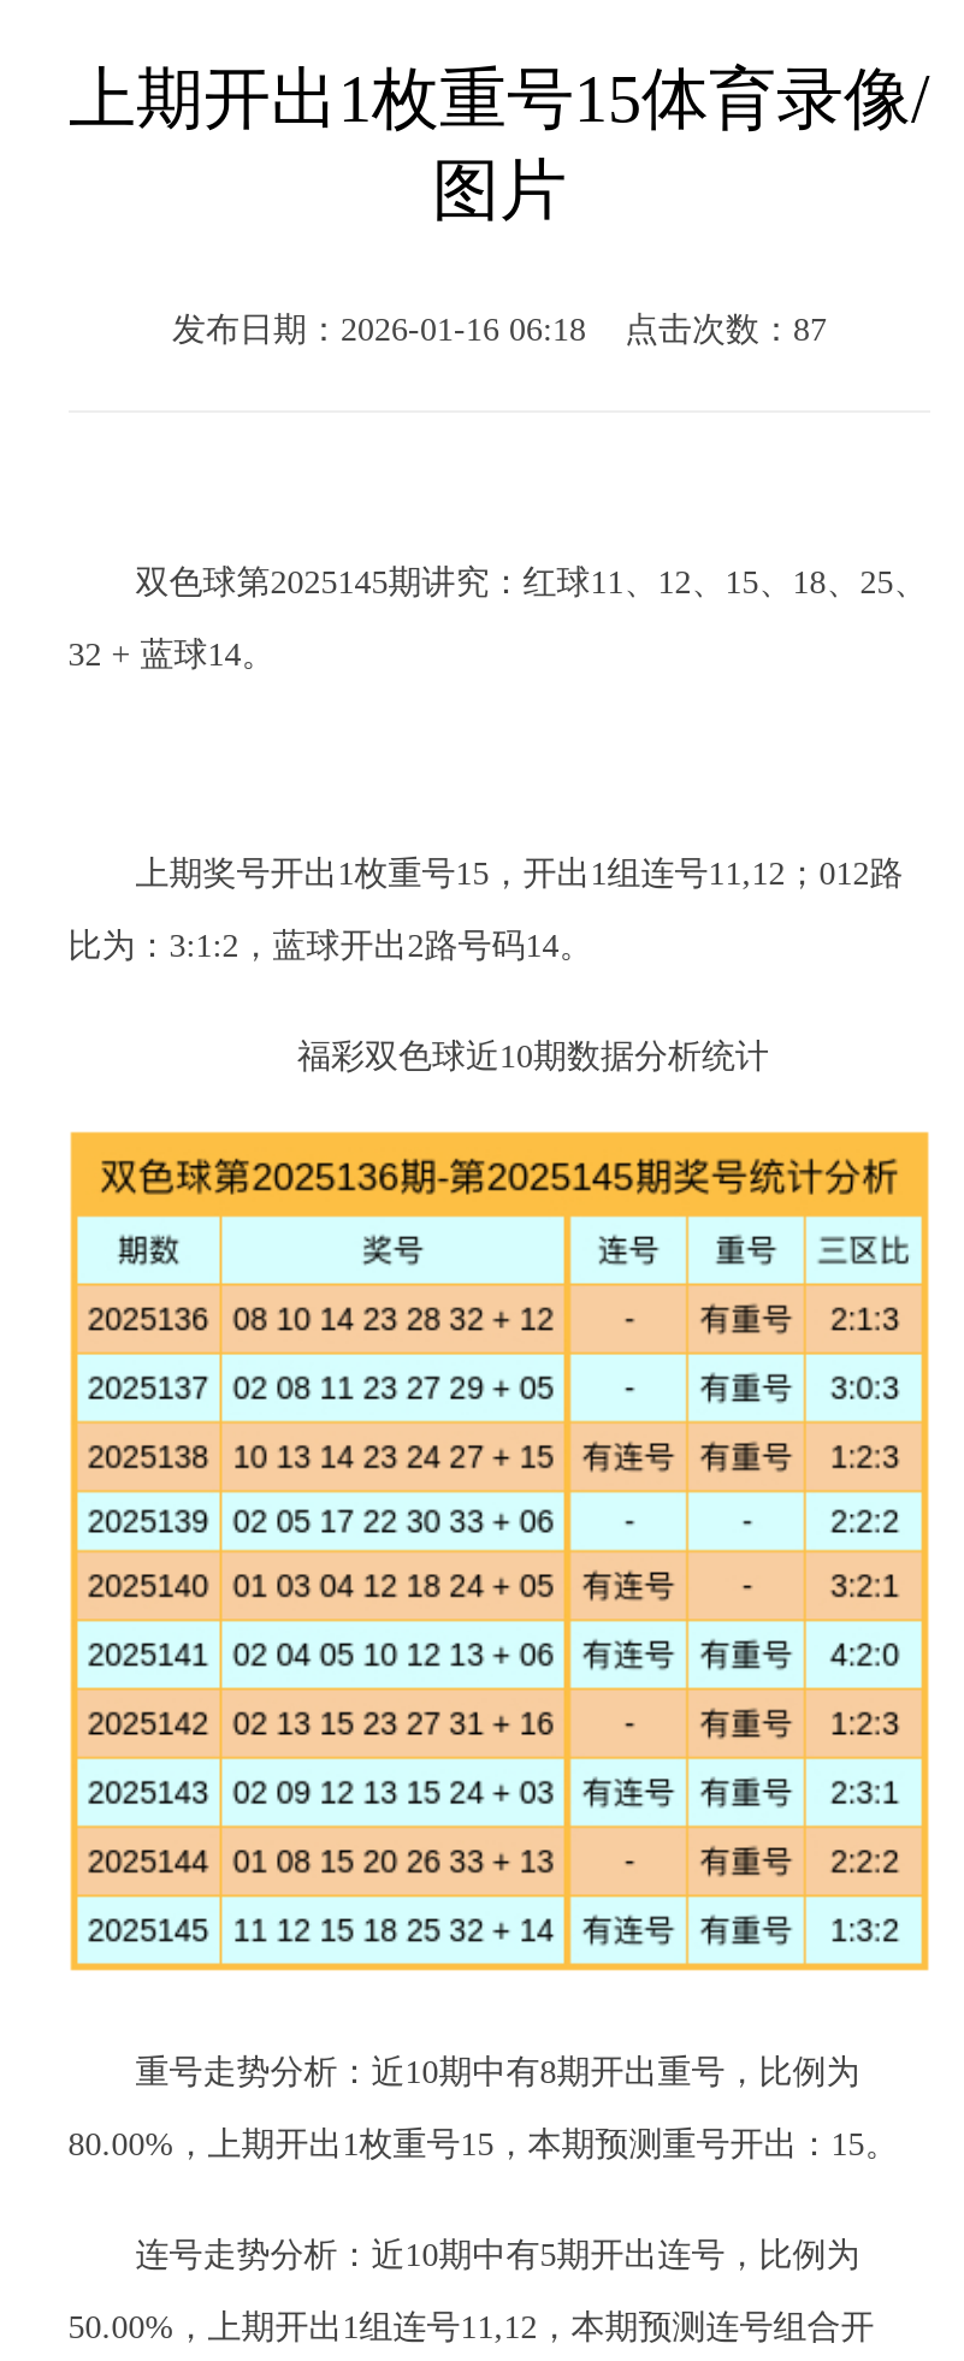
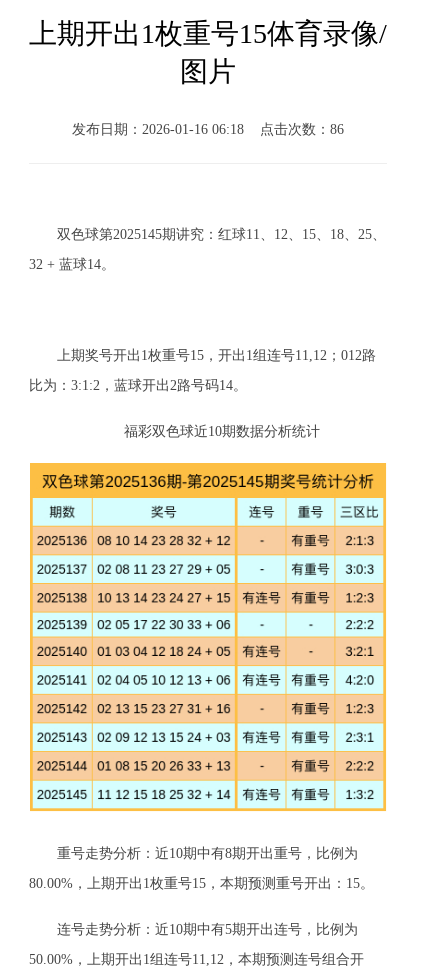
- 发布日期：2026-01-16 06:18 点击次数：87
+ 发布日期：2026-01-16 06:18 点击次数：86
